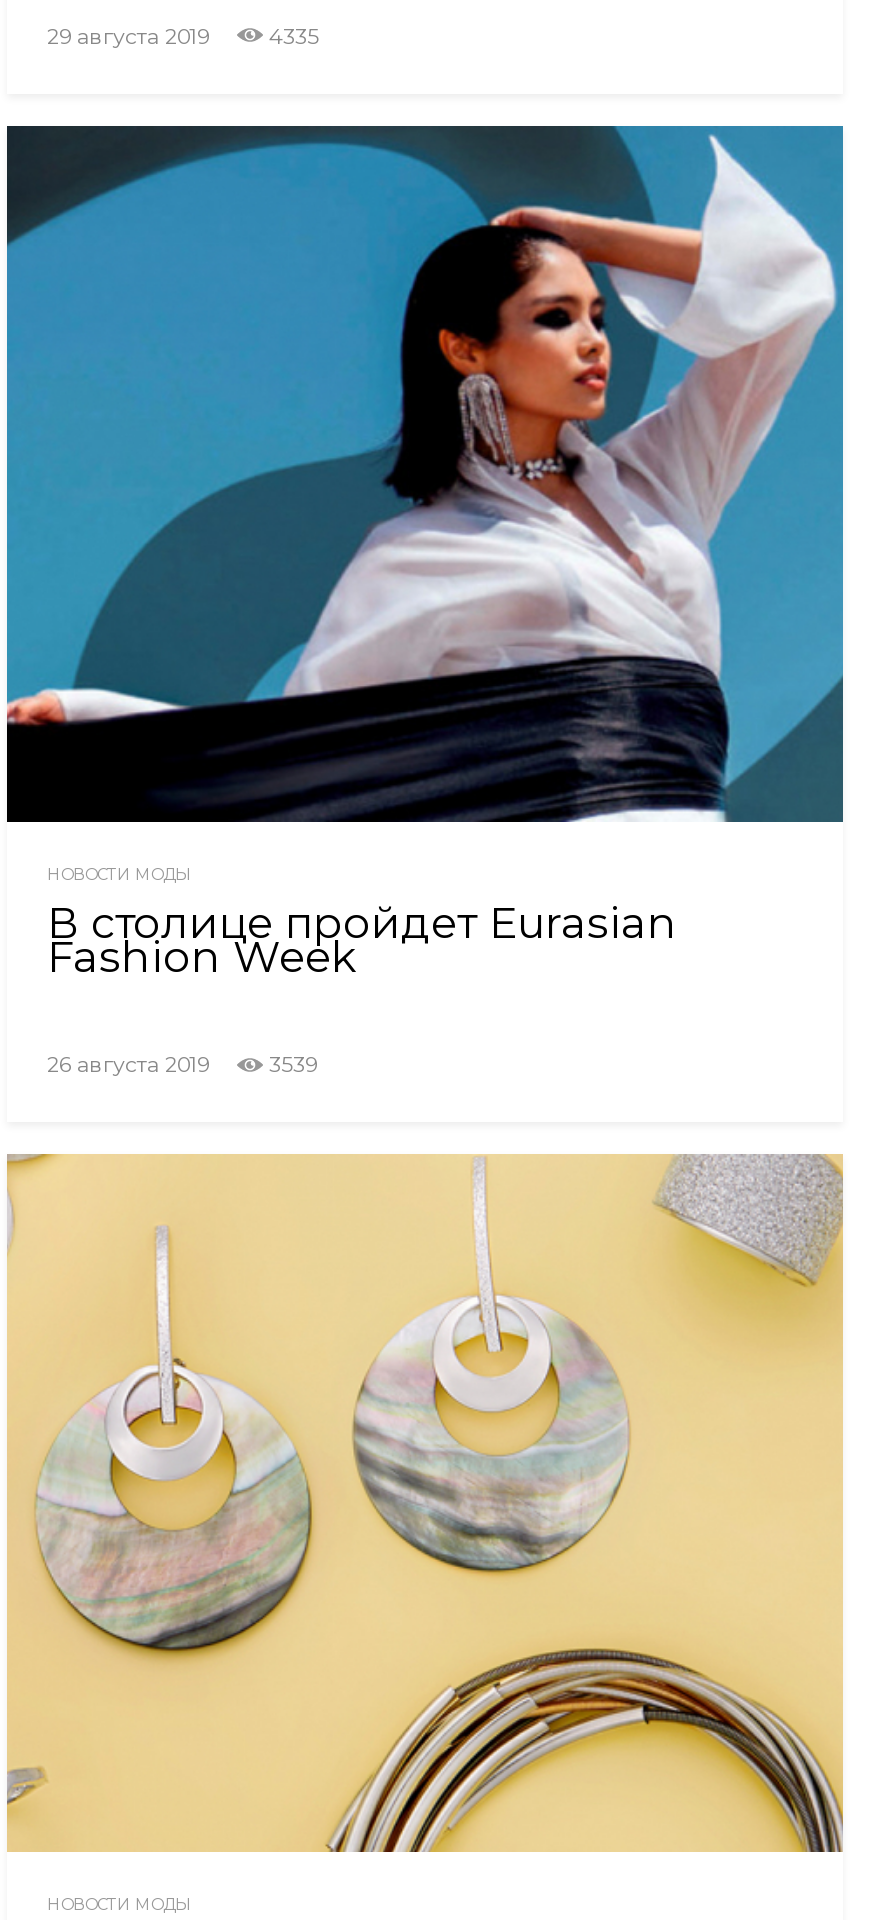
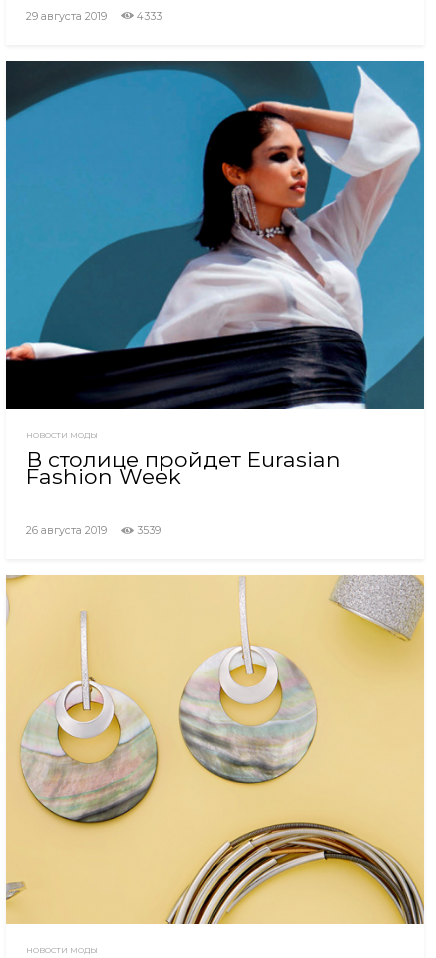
- 4335
+ 4333
